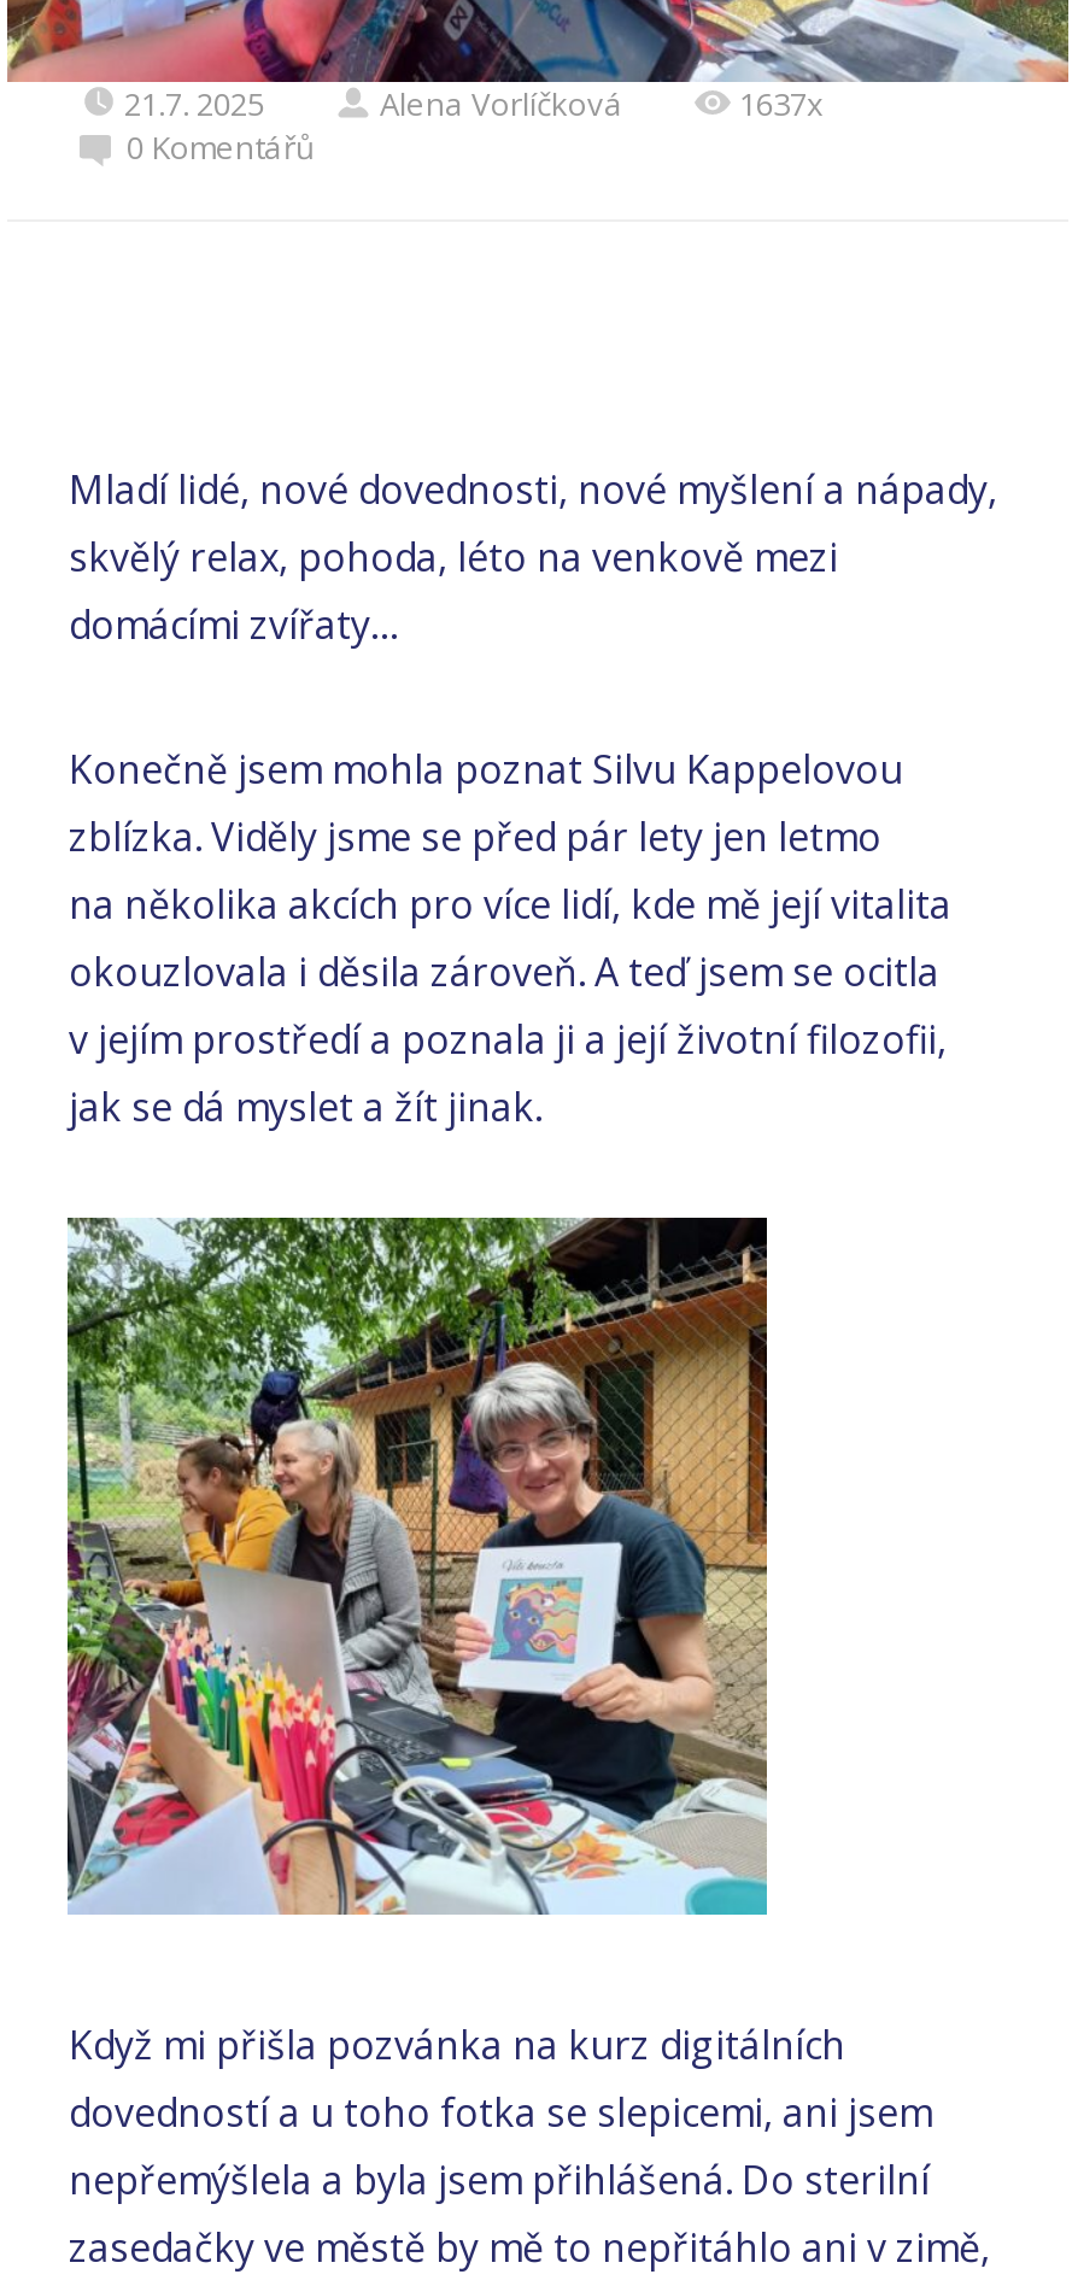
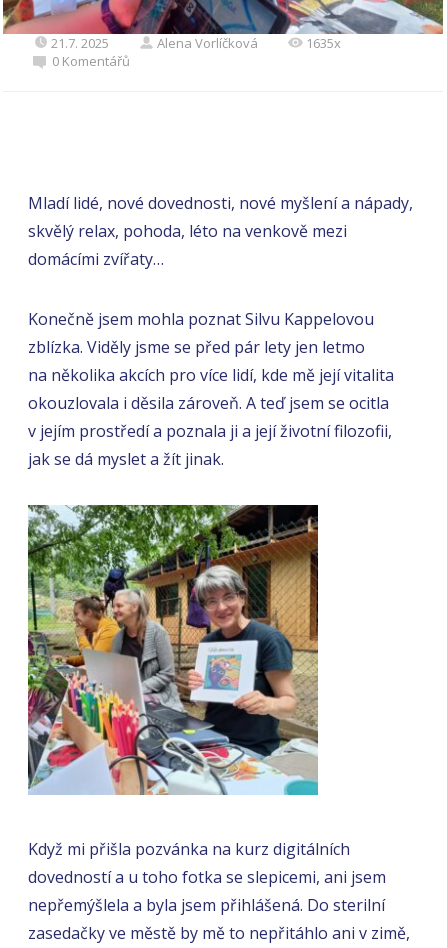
- 1637x
+ 1635x
